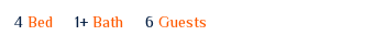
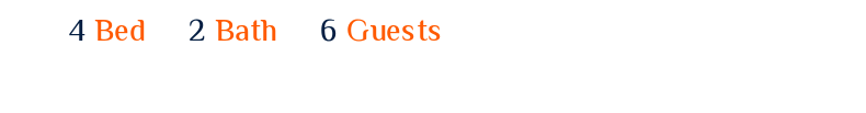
- 4 Bed 1+ Bath 6 Guests
+ 4 Bed 2 Bath 6 Guests
